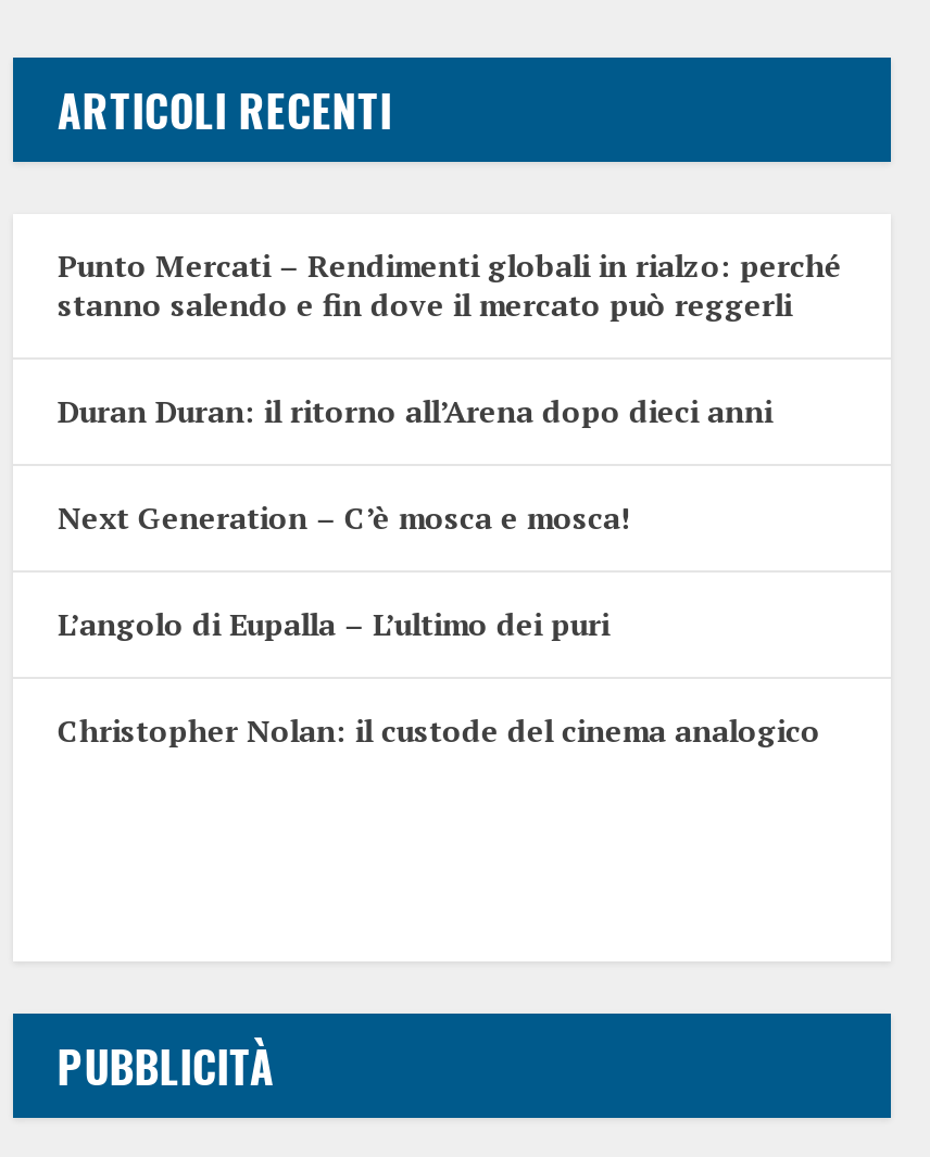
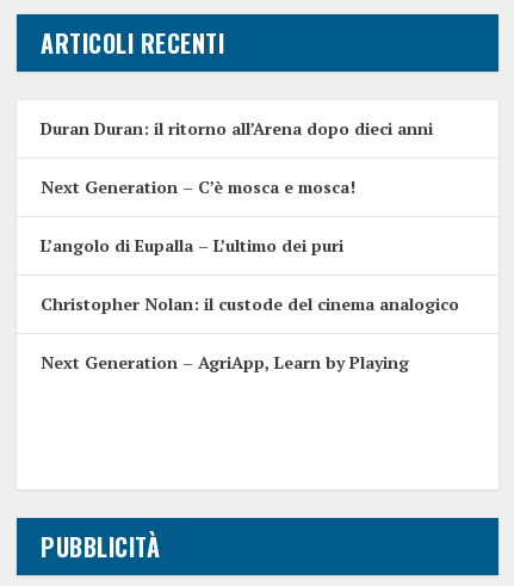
- Punto Mercati – Rendimenti globali in rialzo: perché
- stanno salendo e fin dove il mercato può reggerli

moved up: Duran Duran: il ritorno all’Arena dopo dieci anni | Next Generation – C’è mosca e mosca! | L’angolo di Eupalla – L’ultimo dei puri | Christopher Nolan: il custode del cinema analogico

+ Next Generation – AgriApp, Learn by Playing
